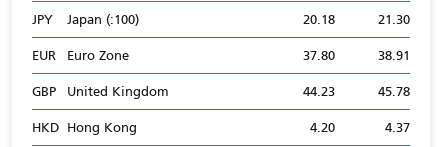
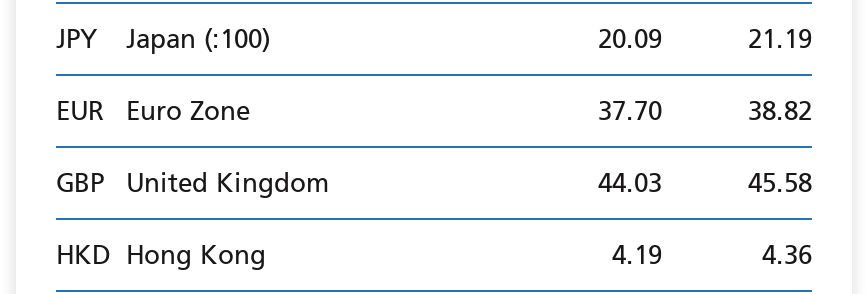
- 20.18
+ 20.09

- 21.30
+ 21.19

- 37.80
+ 37.70

- 38.91
+ 38.82

- 44.23
+ 44.03

- 45.78
+ 45.58

- 4.20
+ 4.19

- 4.37
+ 4.36
